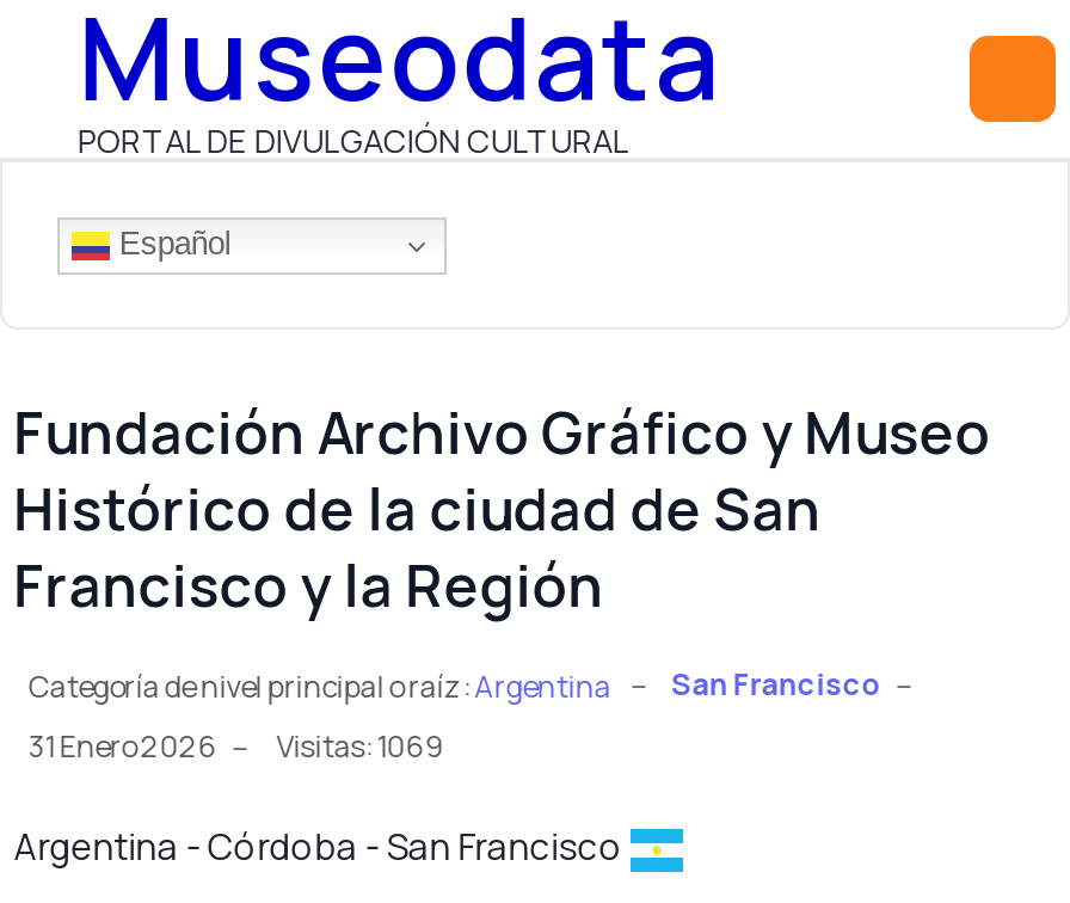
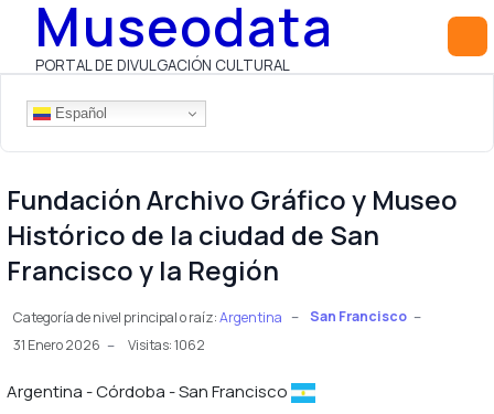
- 31 Enero 2026 Visitas: 1069
+ 31 Enero 2026 Visitas: 1062
